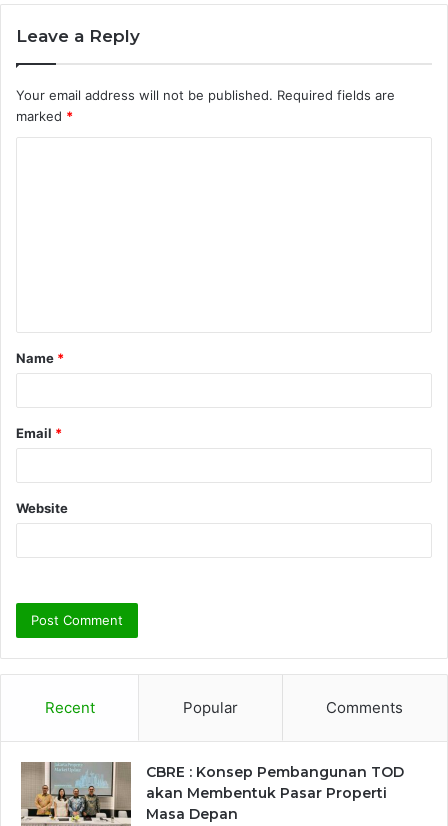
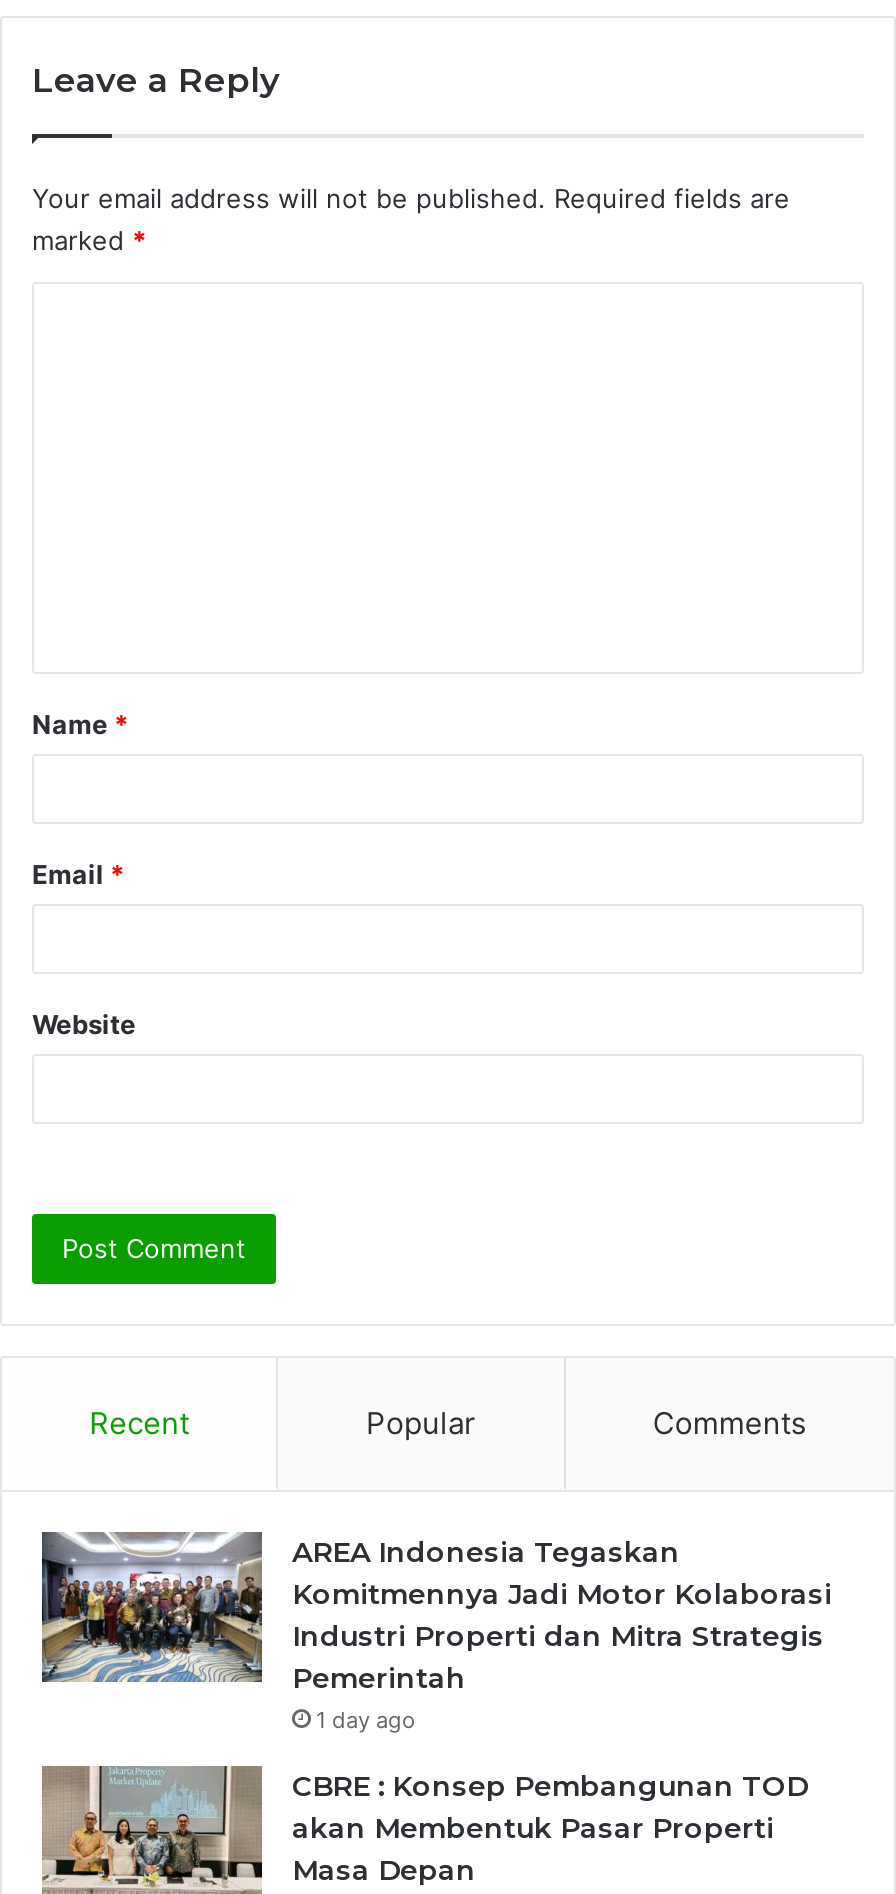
+ [image]
+ AREA Indonesia Tegaskan
+ Komitmennya Jadi Motor Kolaborasi
+ Industri Properti dan Mitra Strategis
+ Pemerintah
+ 1 day ago
